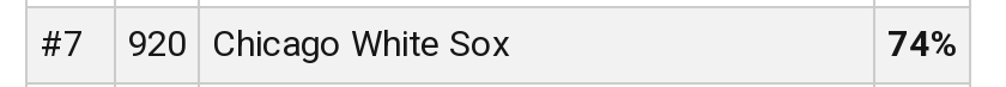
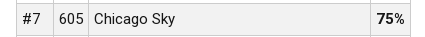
- 920
- Chicago White Sox
- 74%
+ 605
+ Chicago Sky
+ 75%
